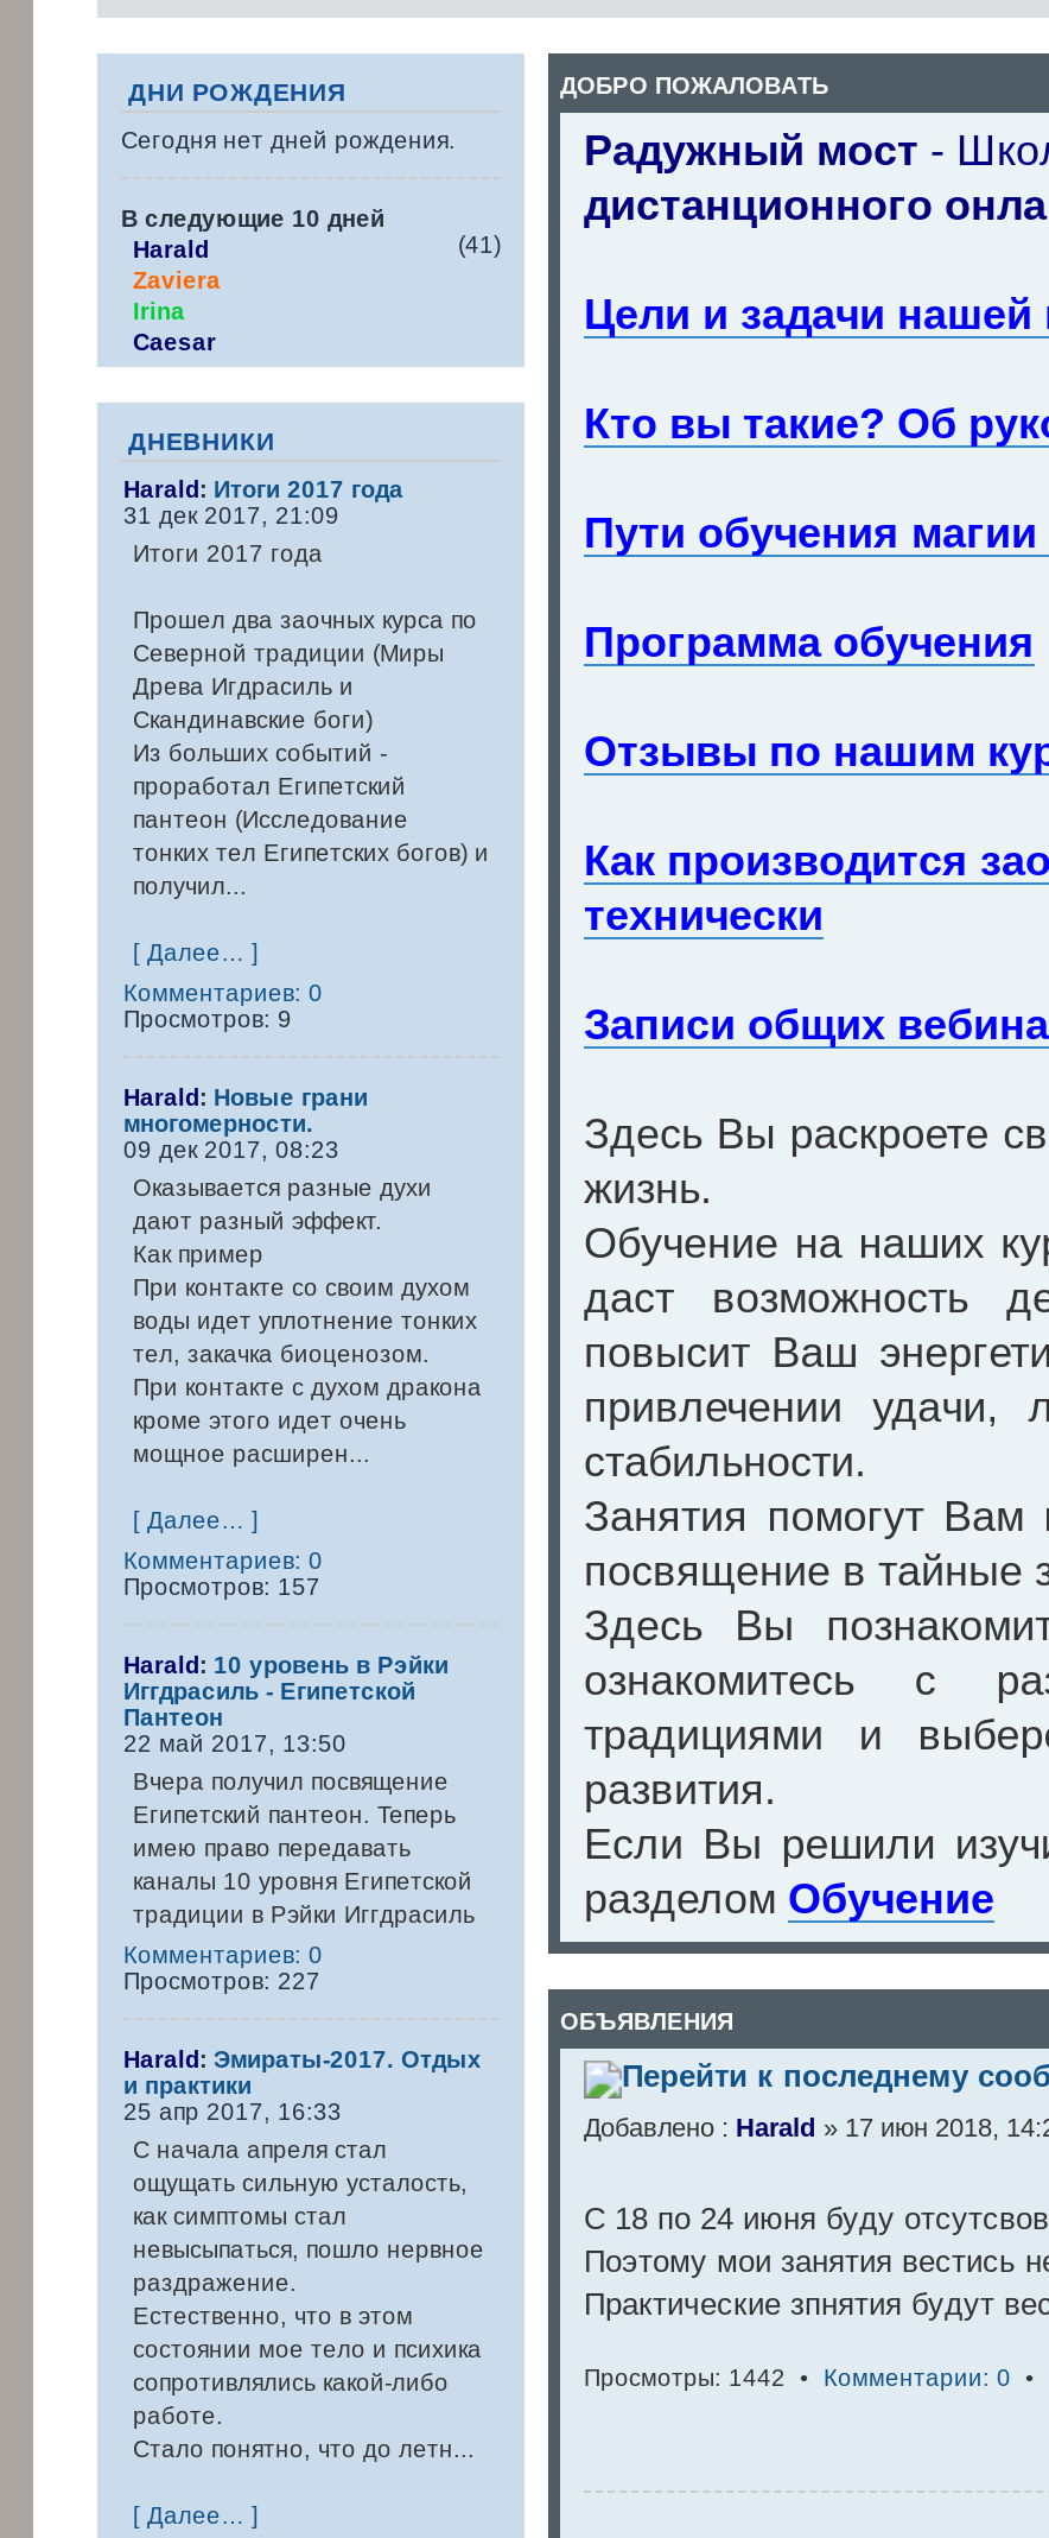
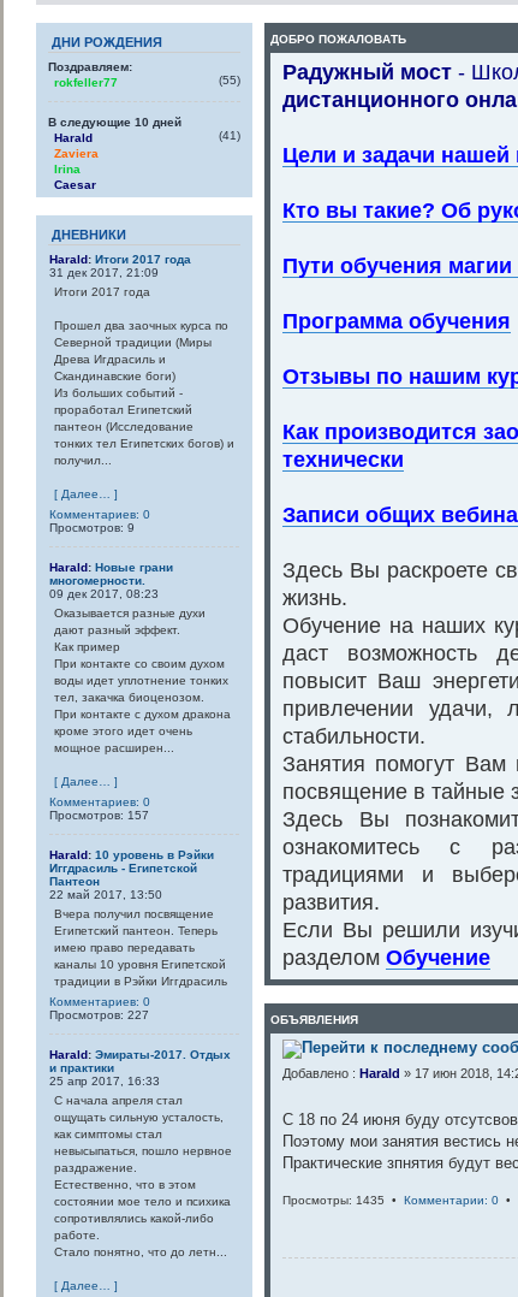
- Сегодня нет дней рождения.
+ Поздравляем:
+ rokfeller77
+ (55)

- Просмотры: 1442 • Комментарии: 0 •
+ Просмотры: 1435 • Комментарии: 0 •
